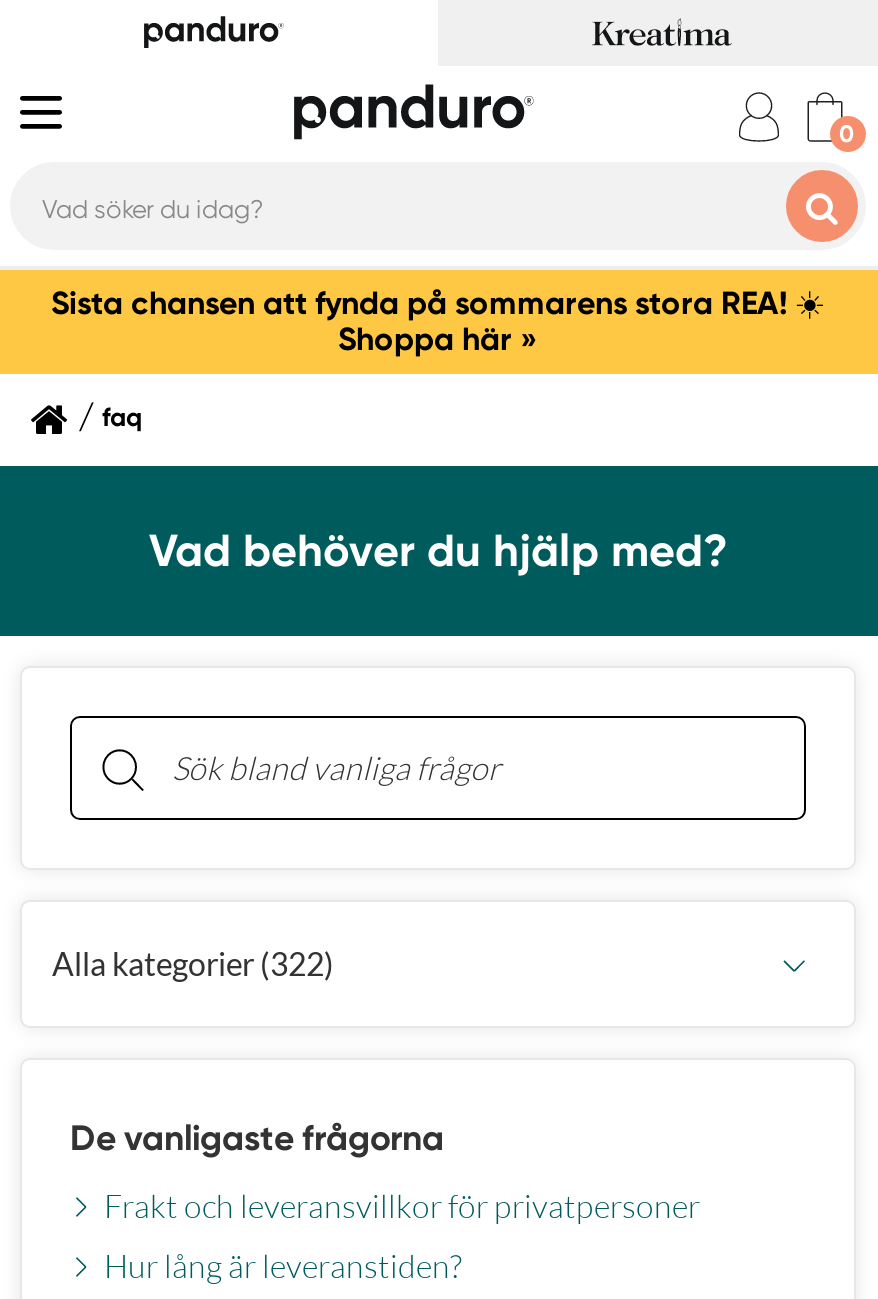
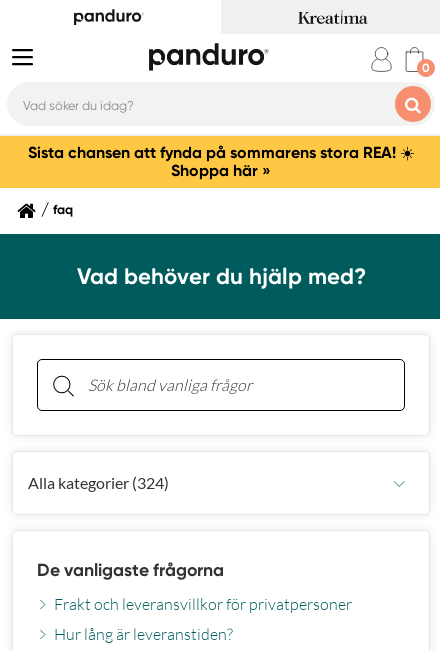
- Alla kategorier (322)
+ Alla kategorier (324)
